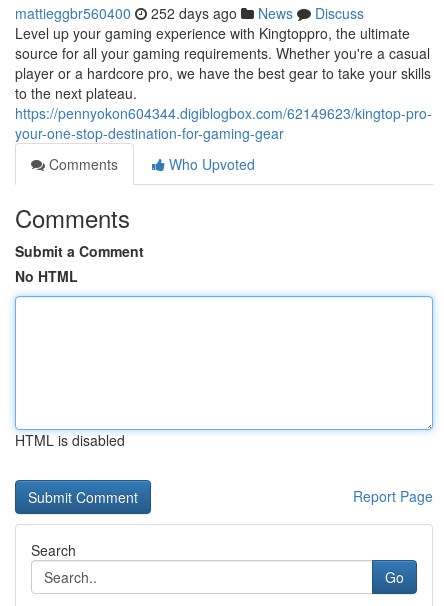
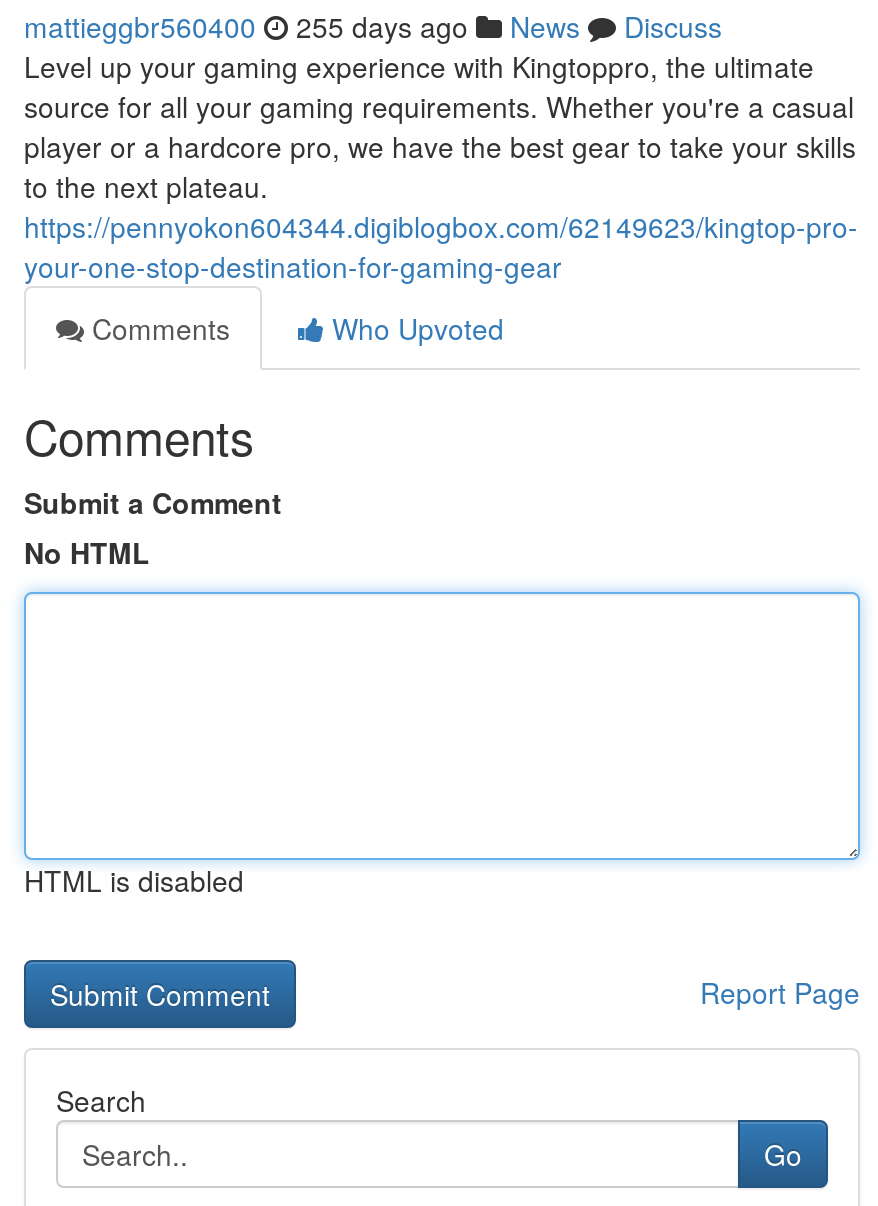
- mattieggbr560400 252 days ago News Discuss
+ mattieggbr560400 255 days ago News Discuss
